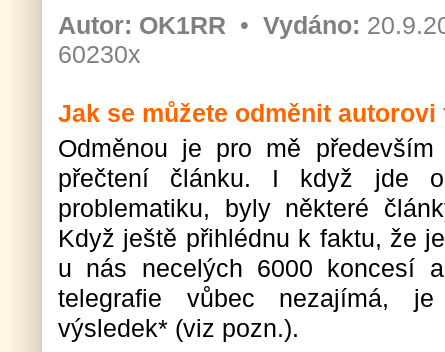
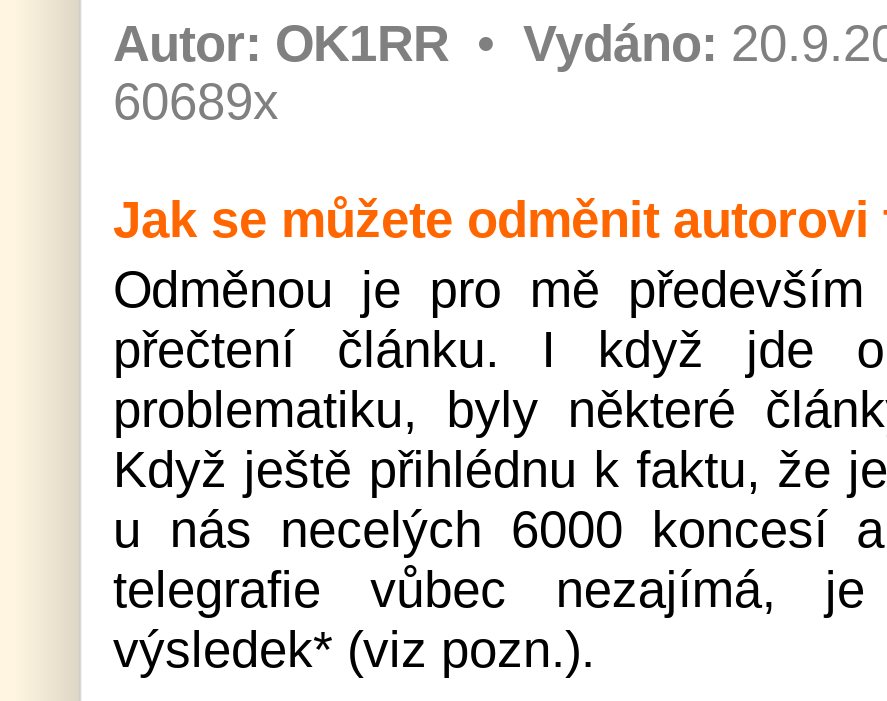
- 60230x
+ 60689x
